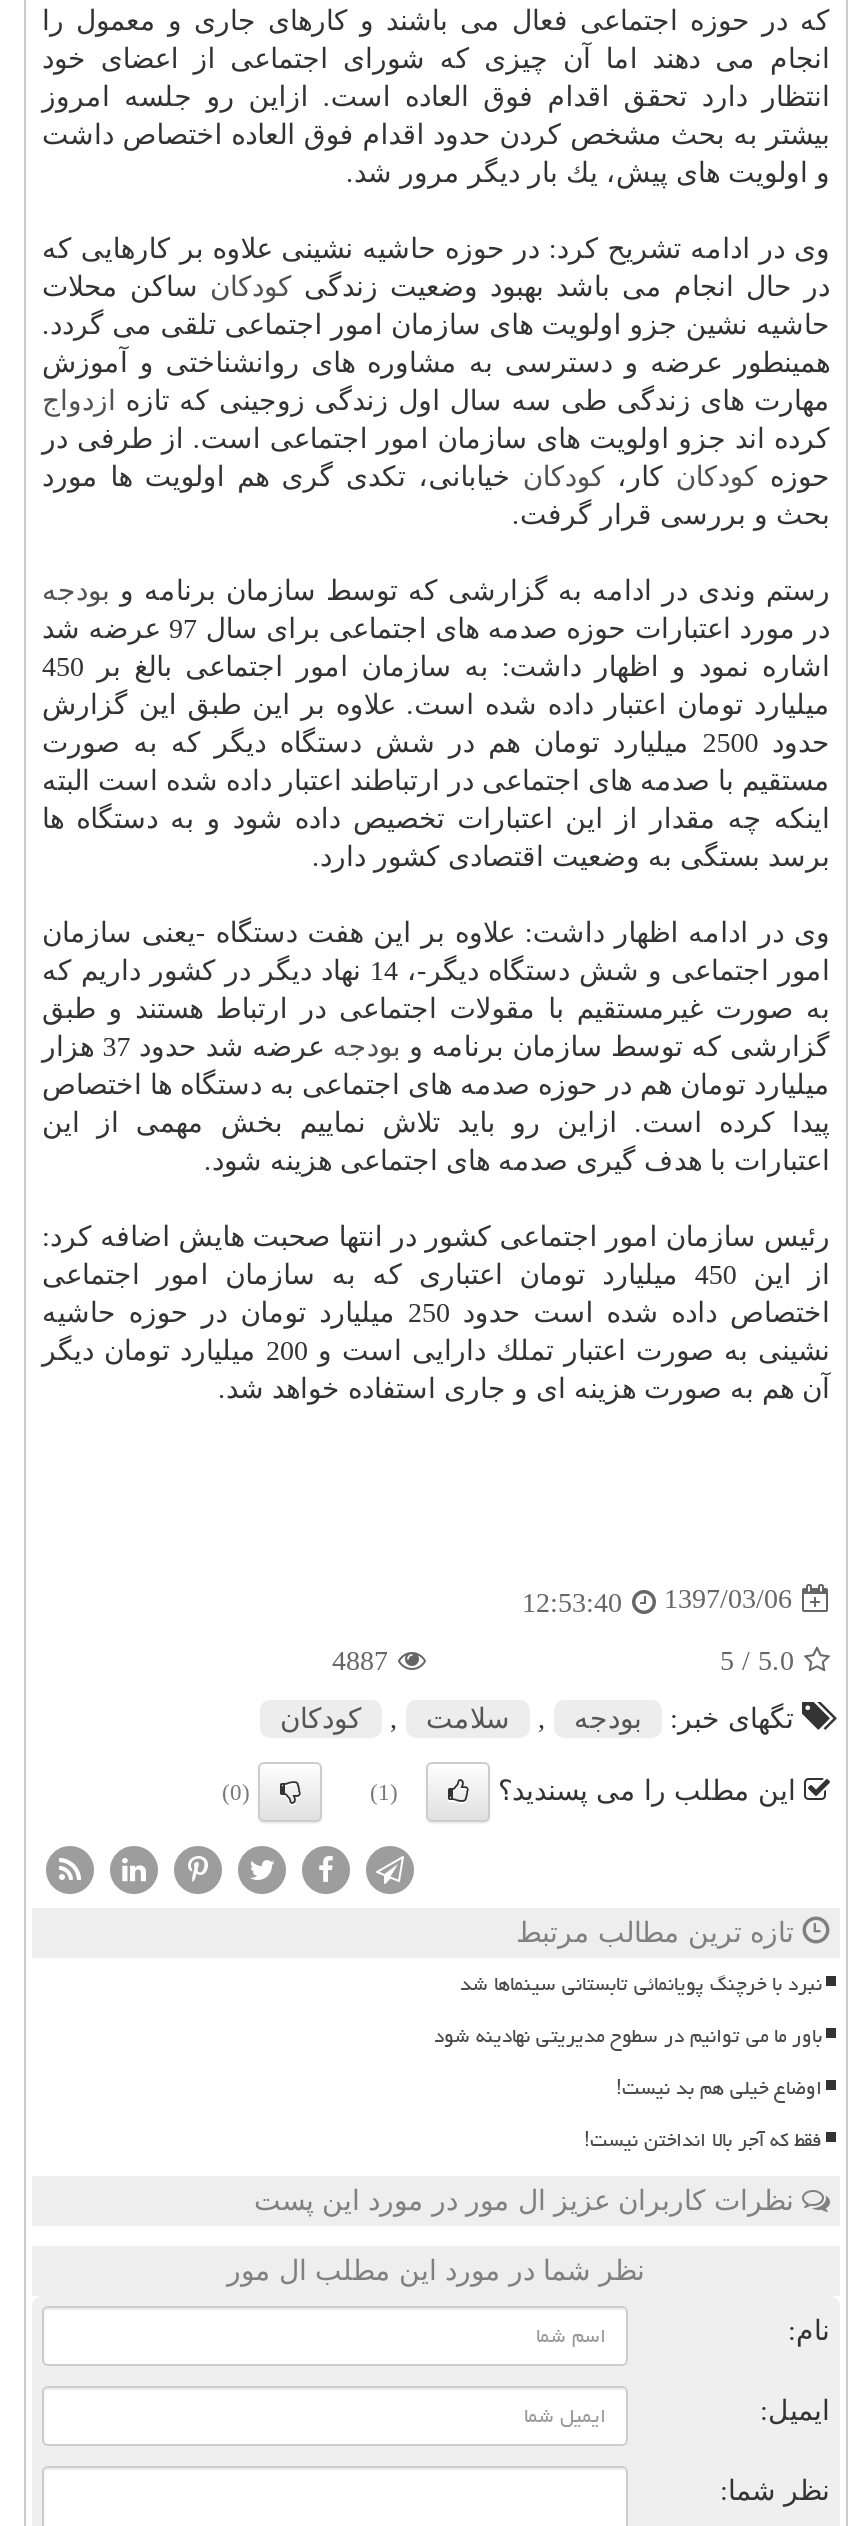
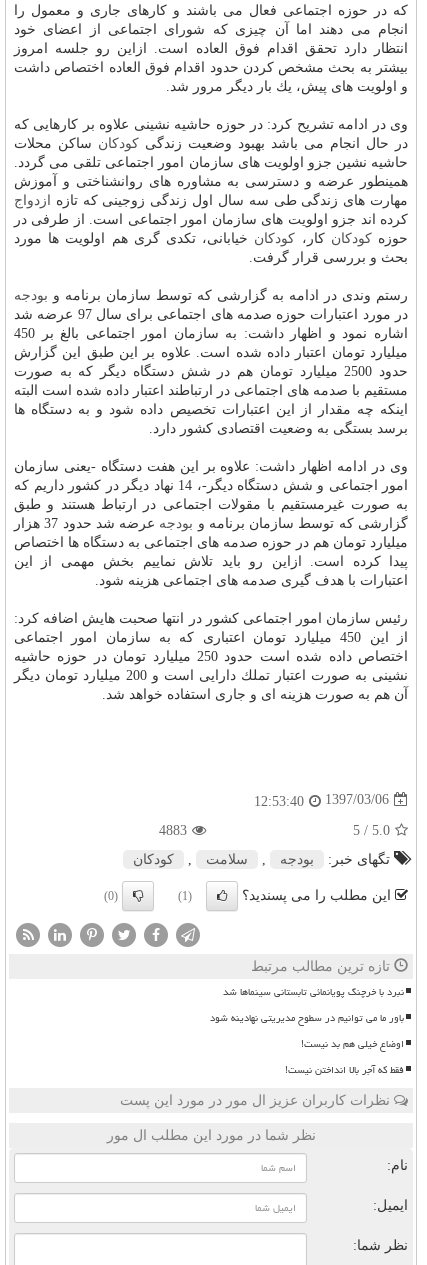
- 4887
+ 4883
